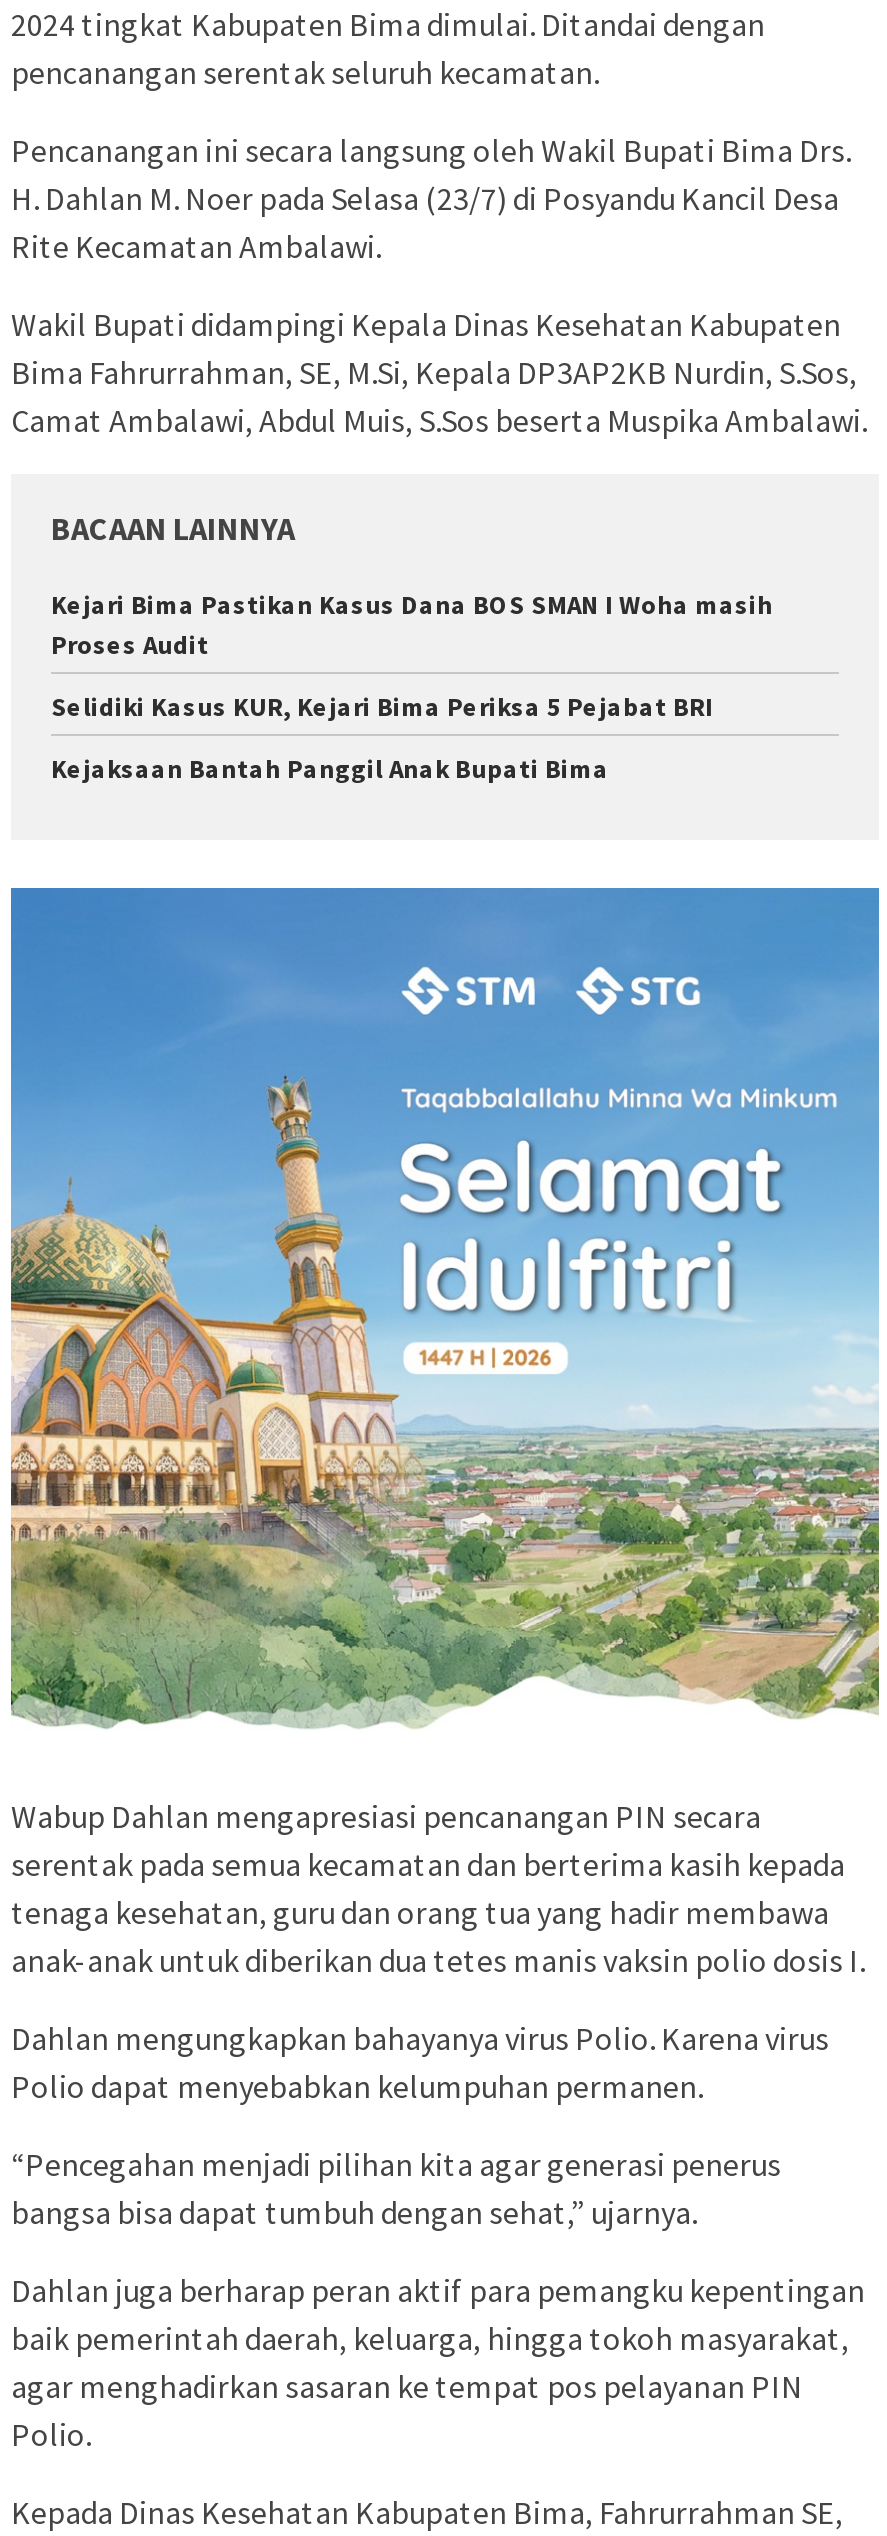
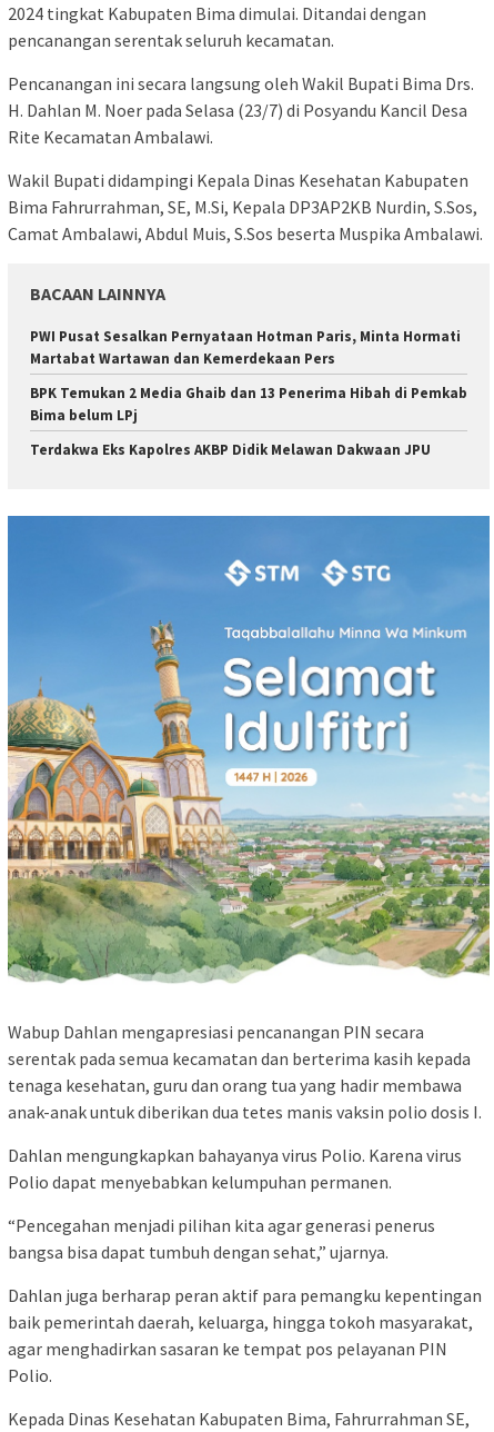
- Kejari Bima Pastikan Kasus Dana BOS SMAN I Woha masih
- Proses Audit
+ PWI Pusat Sesalkan Pernyataan Hotman Paris, Minta Hormati
+ Martabat Wartawan dan Kemerdekaan Pers

- Selidiki Kasus KUR, Kejari Bima Periksa 5 Pejabat BRI
+ BPK Temukan 2 Media Ghaib dan 13 Penerima Hibah di Pemkab
+ Bima belum LPj

- Kejaksaan Bantah Panggil Anak Bupati Bima
+ Terdakwa Eks Kapolres AKBP Didik Melawan Dakwaan JPU
